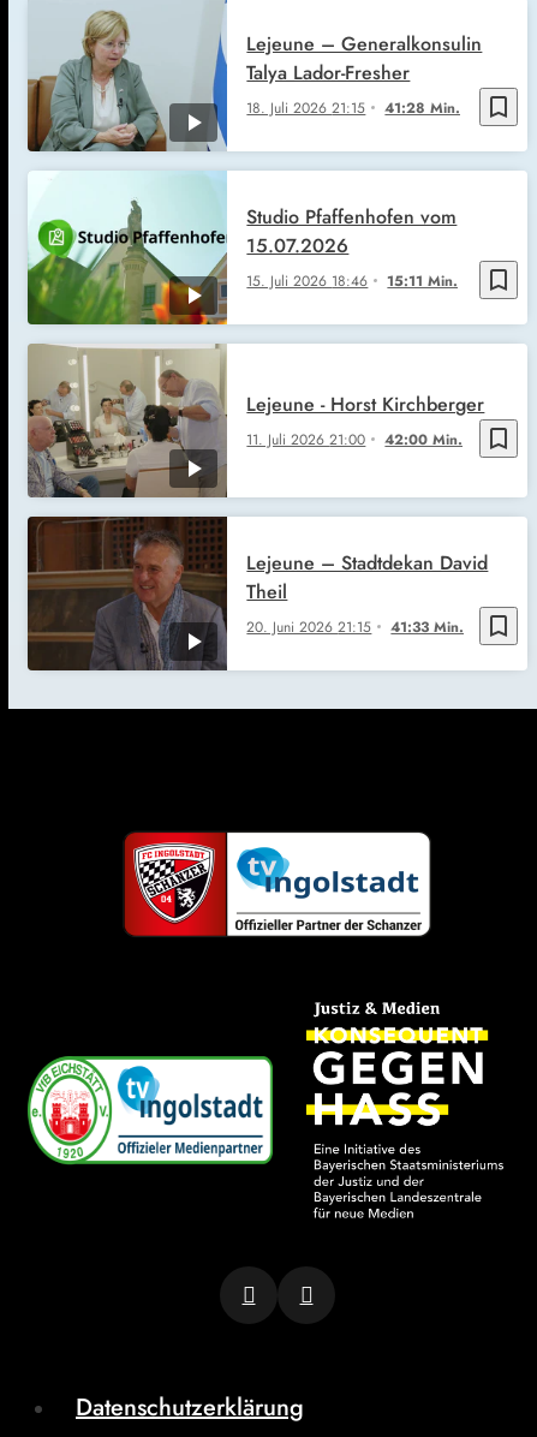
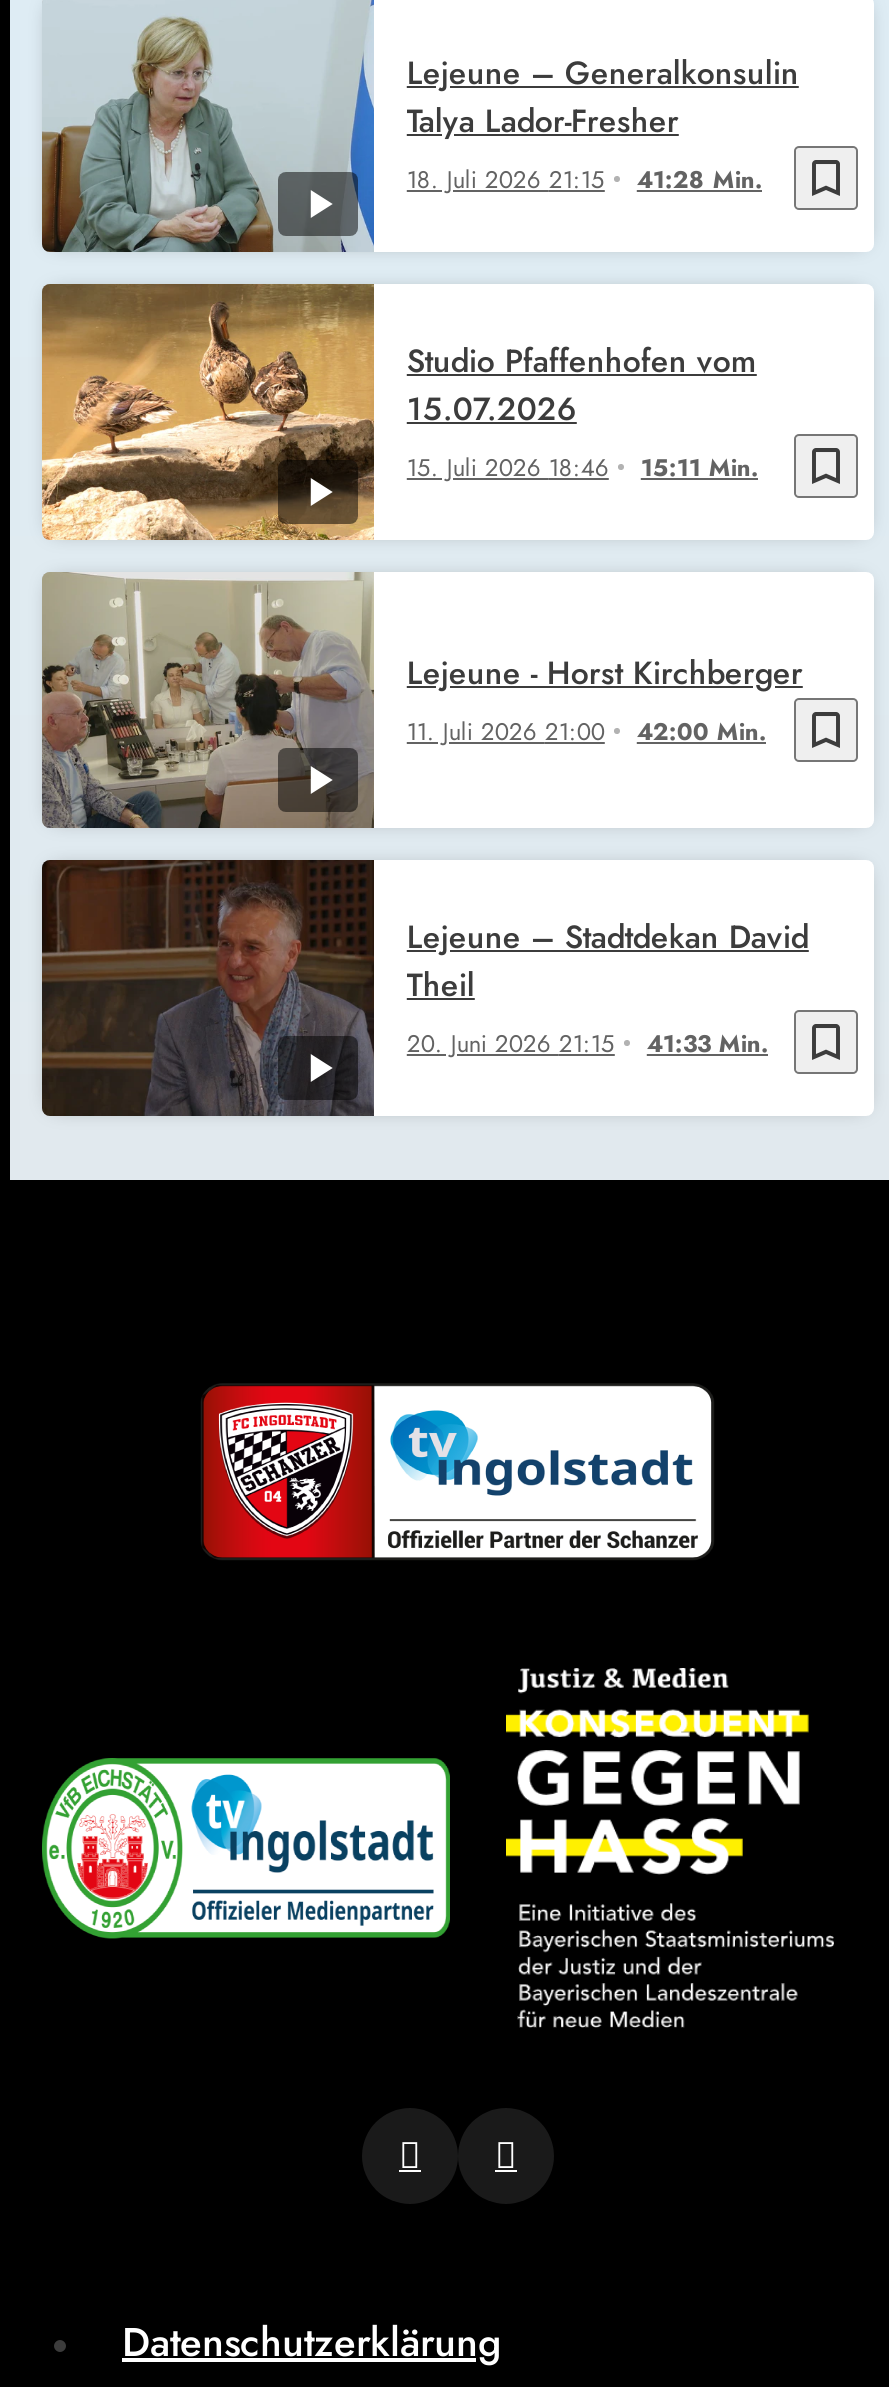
- [image]
+ [image]
